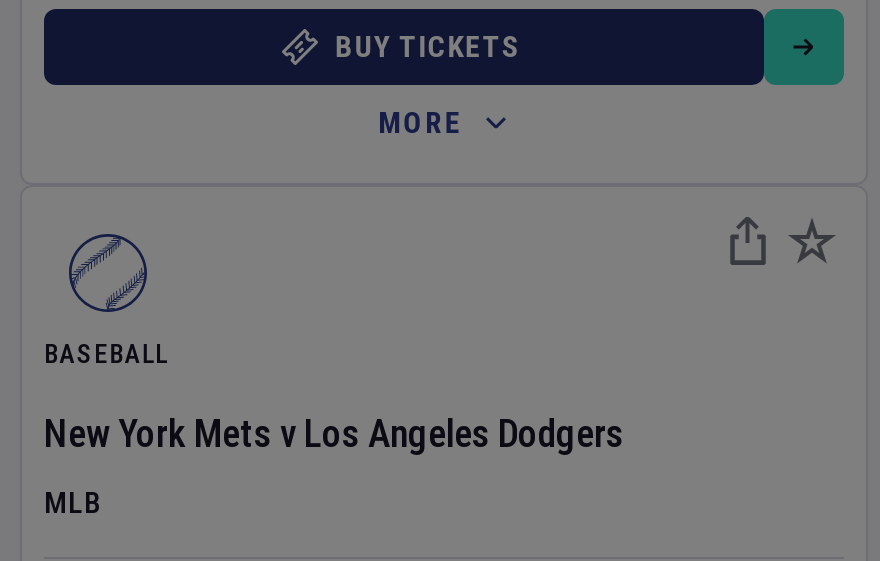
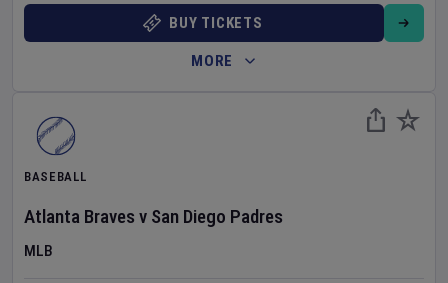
- New York Mets v Los Angeles Dodgers
+ Atlanta Braves v San Diego Padres
